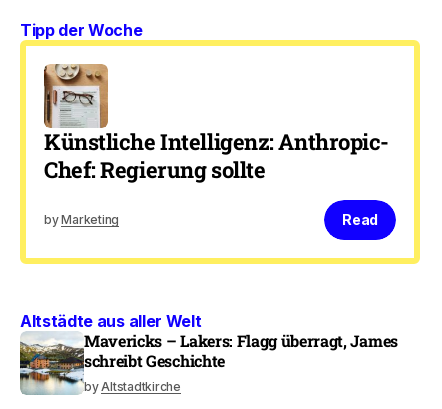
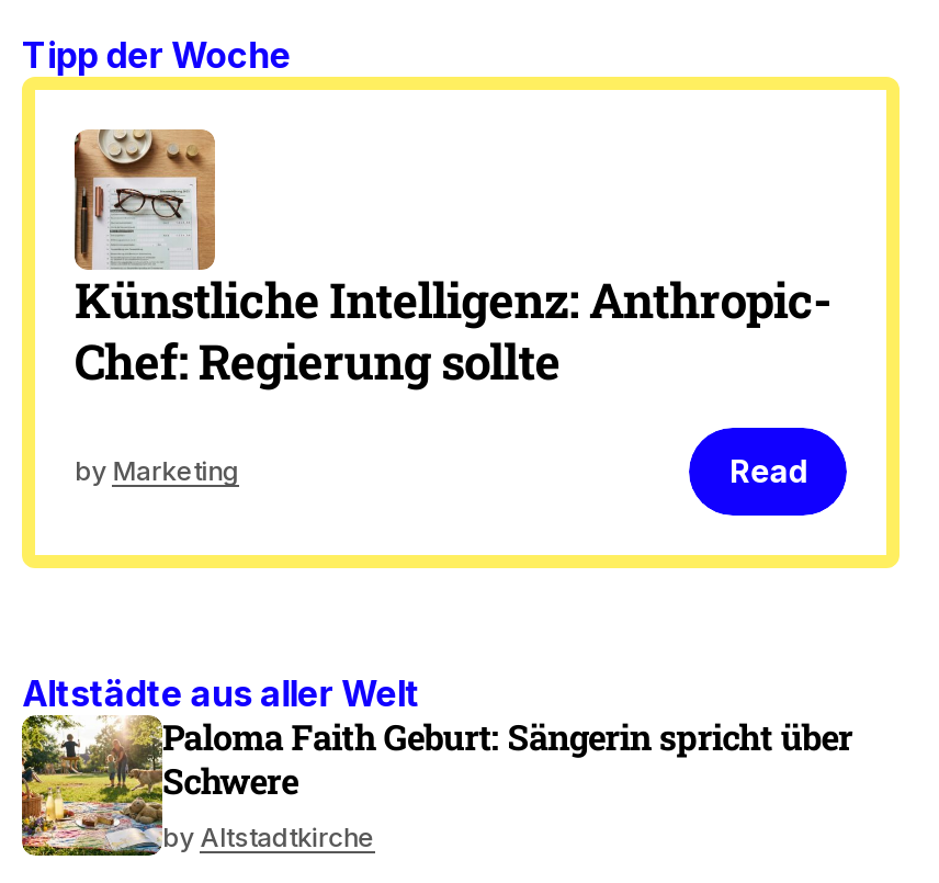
- [image]
- Mavericks – Lakers: Flagg überragt, James
- schreibt Geschichte
+ [image]
+ Paloma Faith Geburt: Sängerin spricht über
+ Schwere
